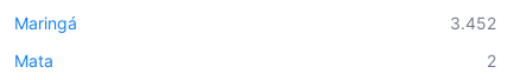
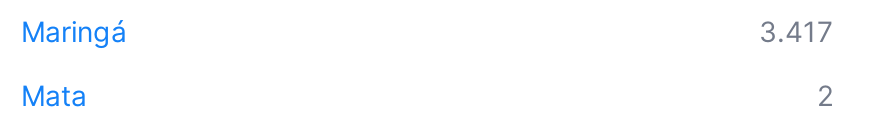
- 3.452
+ 3.417
